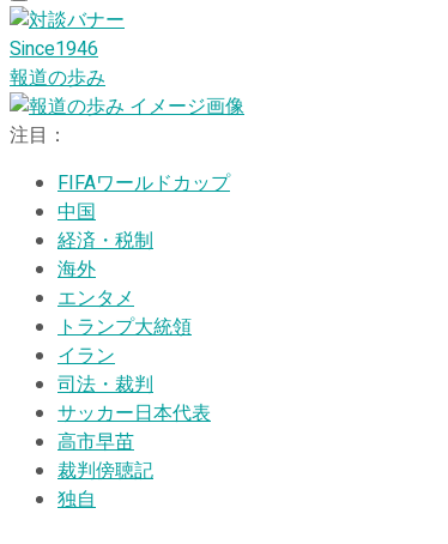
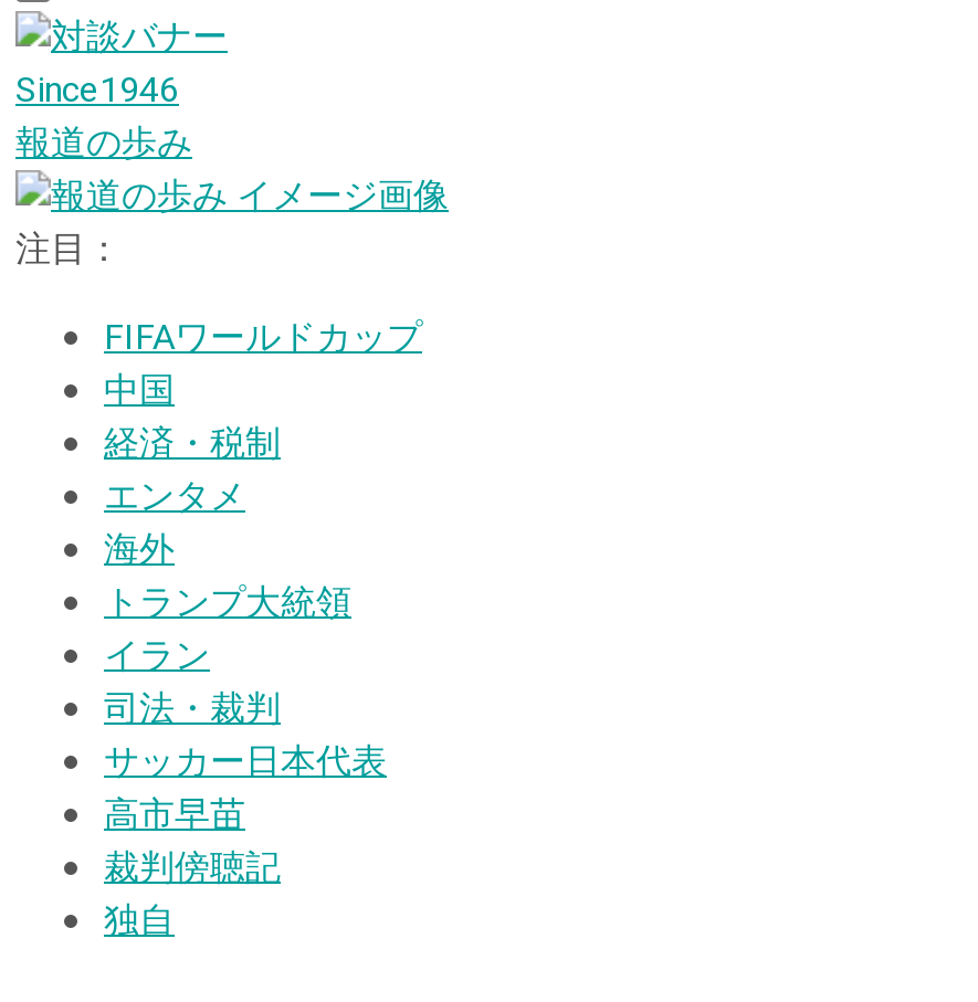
moved down: 海外

moved up: エンタメ
